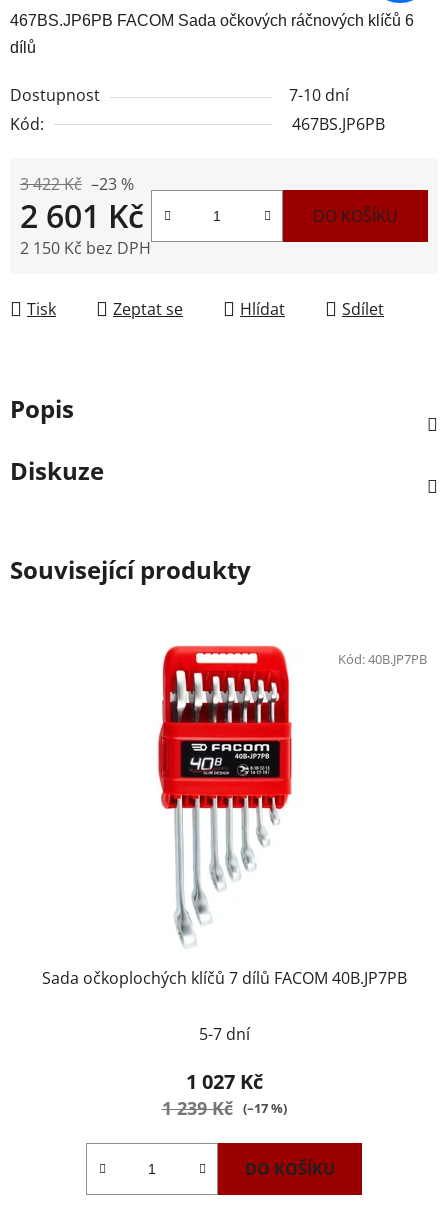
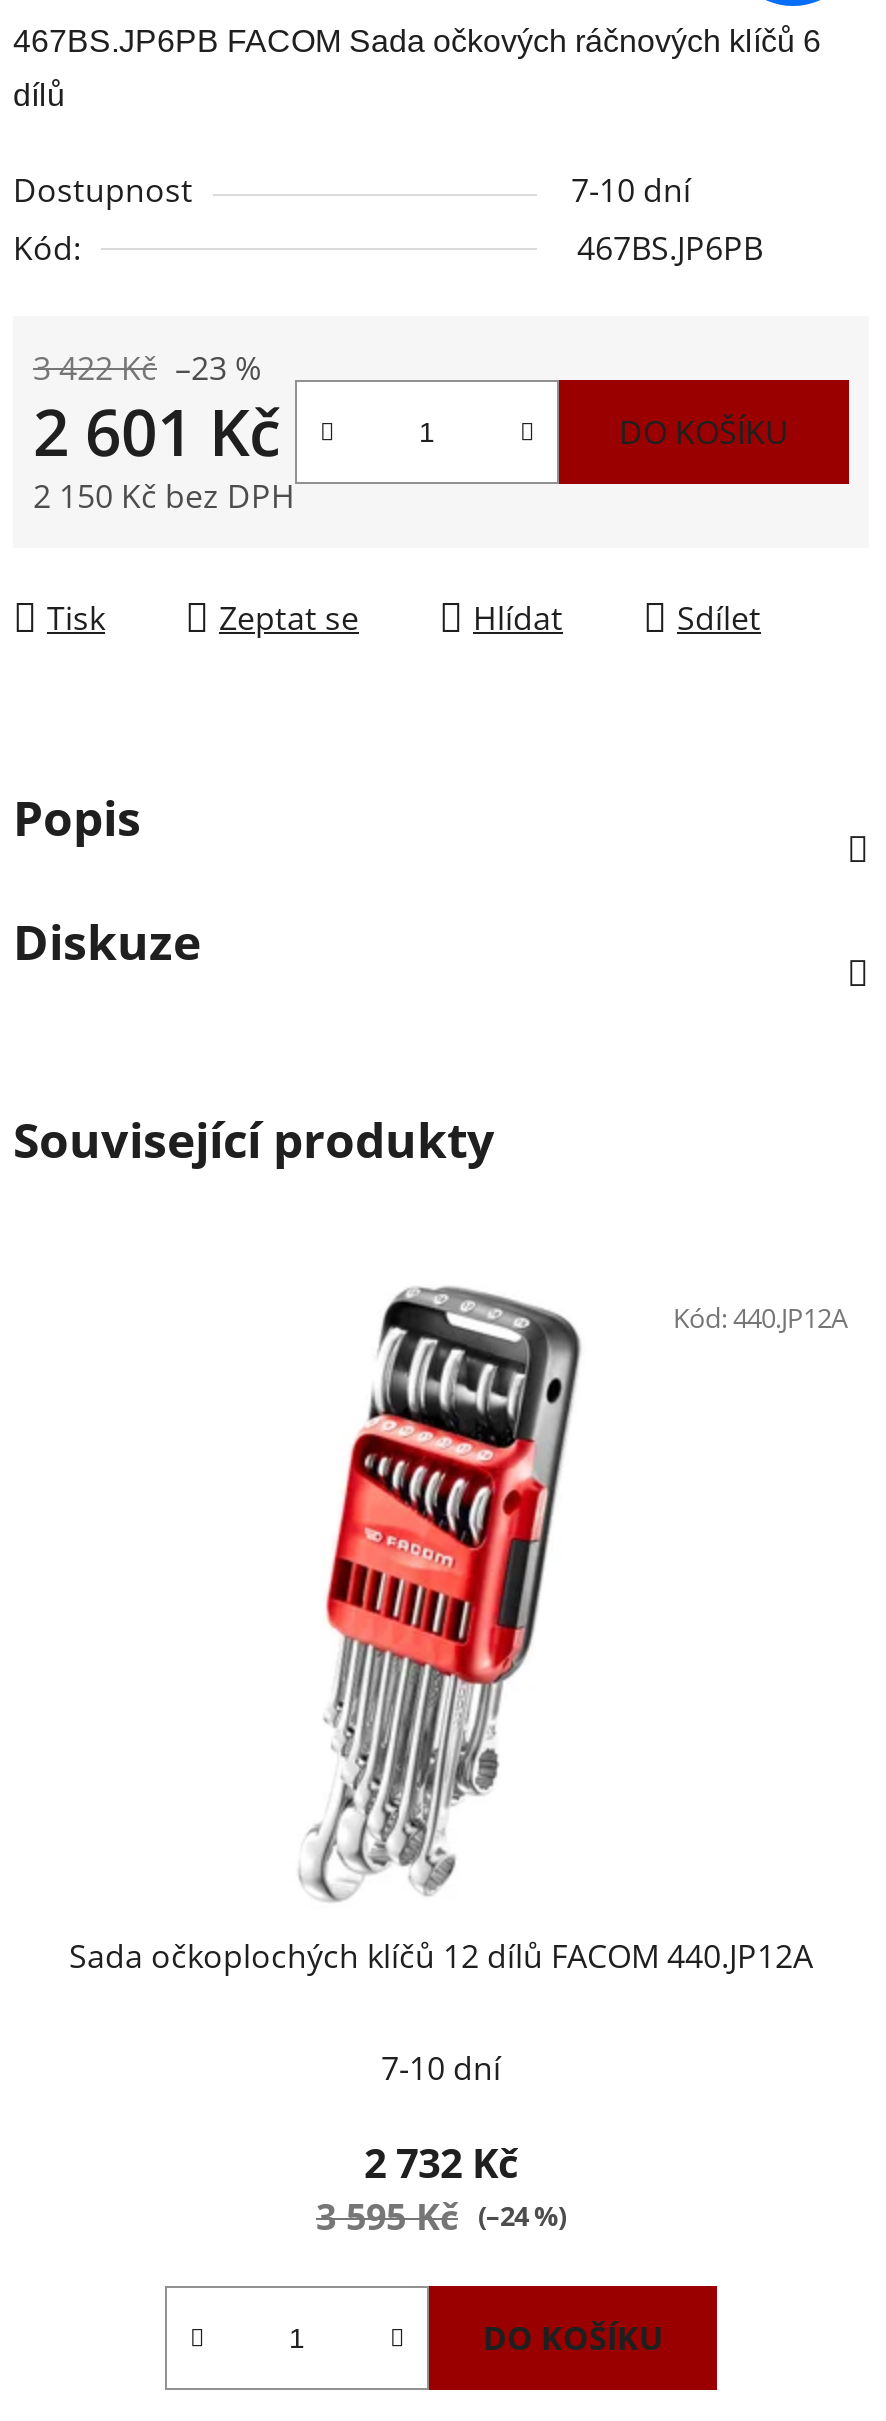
- [image]
- Sada očkoplochých klíčů 7 dílů FACOM 40B.JP7PB
+ [image]
+ Sada očkoplochých klíčů 12 dílů FACOM 440.JP12A

- Kód: 40B.JP7PB
+ Kód: 440.JP12A

- 5-7 dní
+ 7-10 dní

- 1 027 Kč
+ 2 732 Kč

- 1 239 Kč (–17 %)
+ 3 595 Kč (–24 %)
